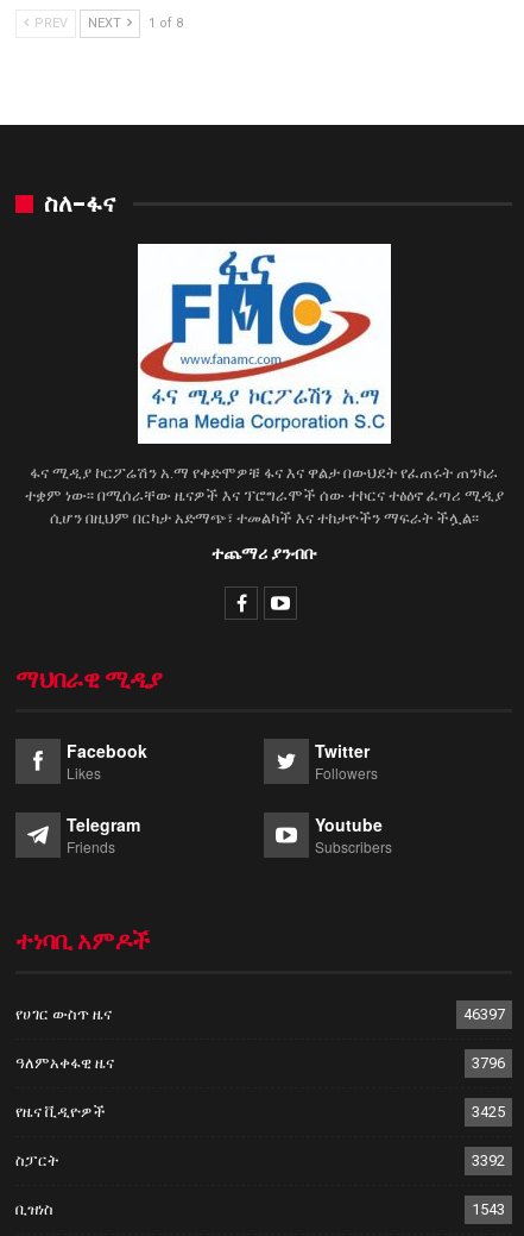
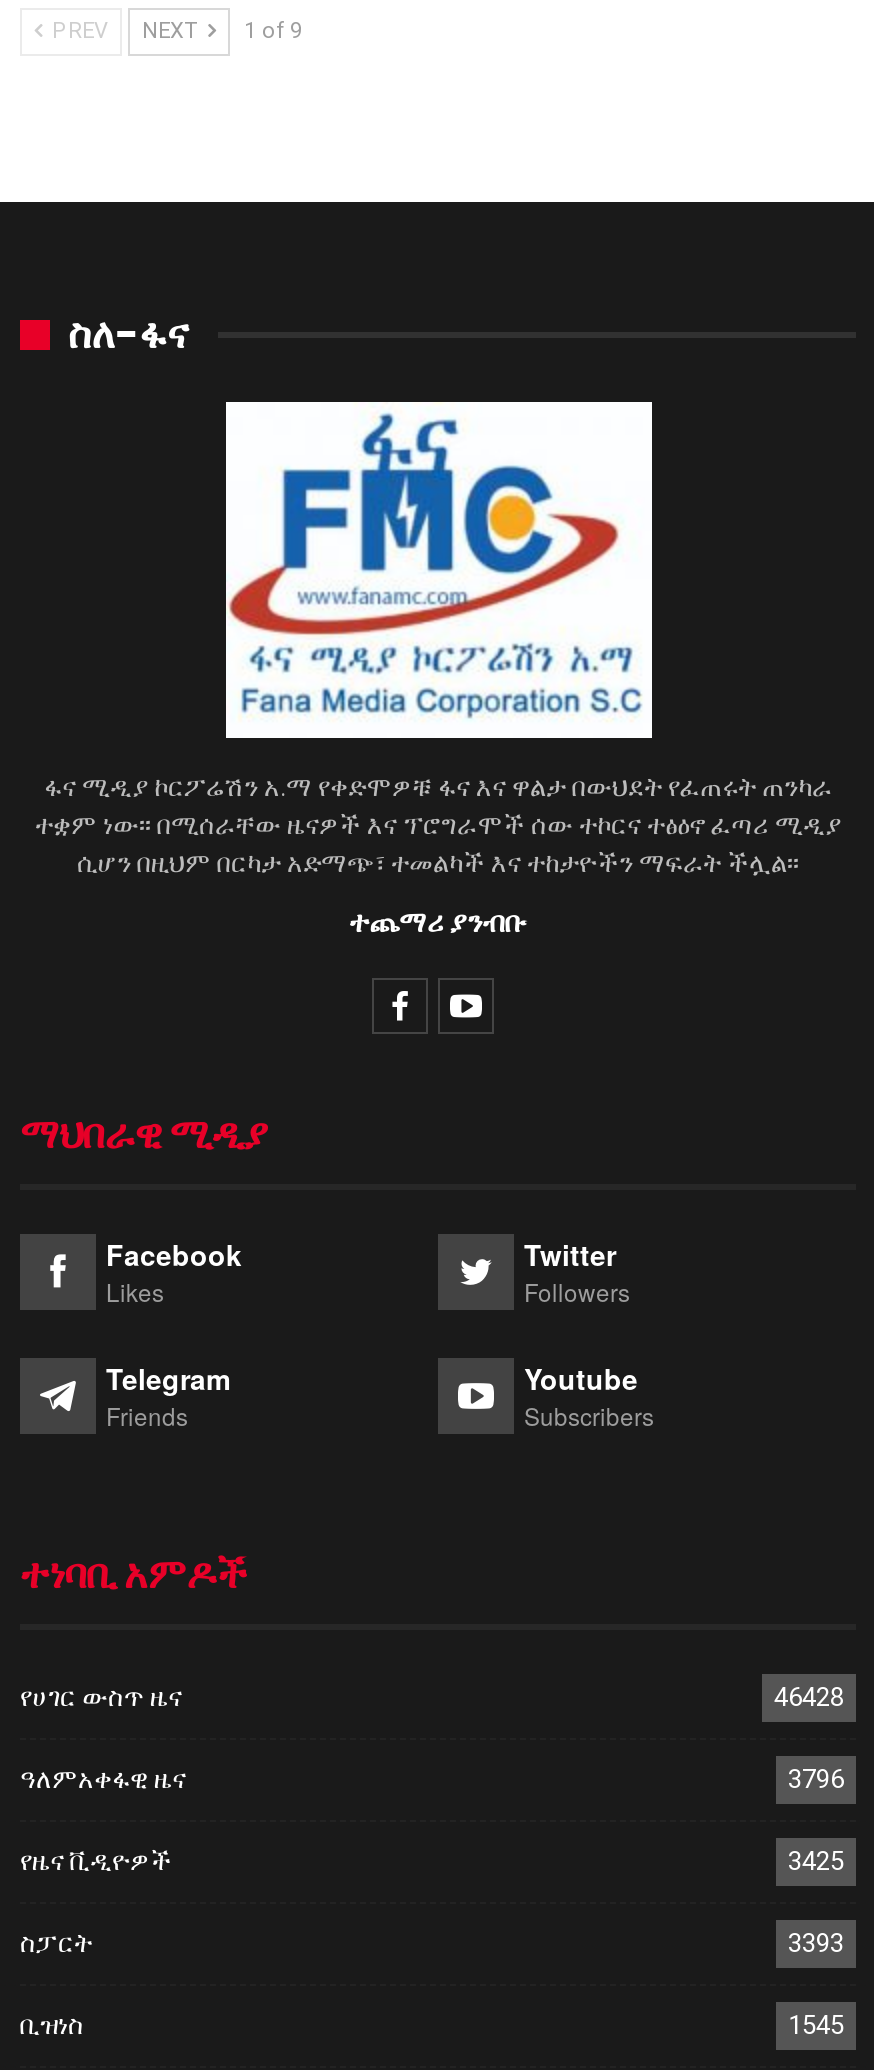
- PREV NEXT 1 of 8
+ PREV NEXT 1 of 9

- 46397
+ 46428

- 3392
+ 3393

- 1543
+ 1545
